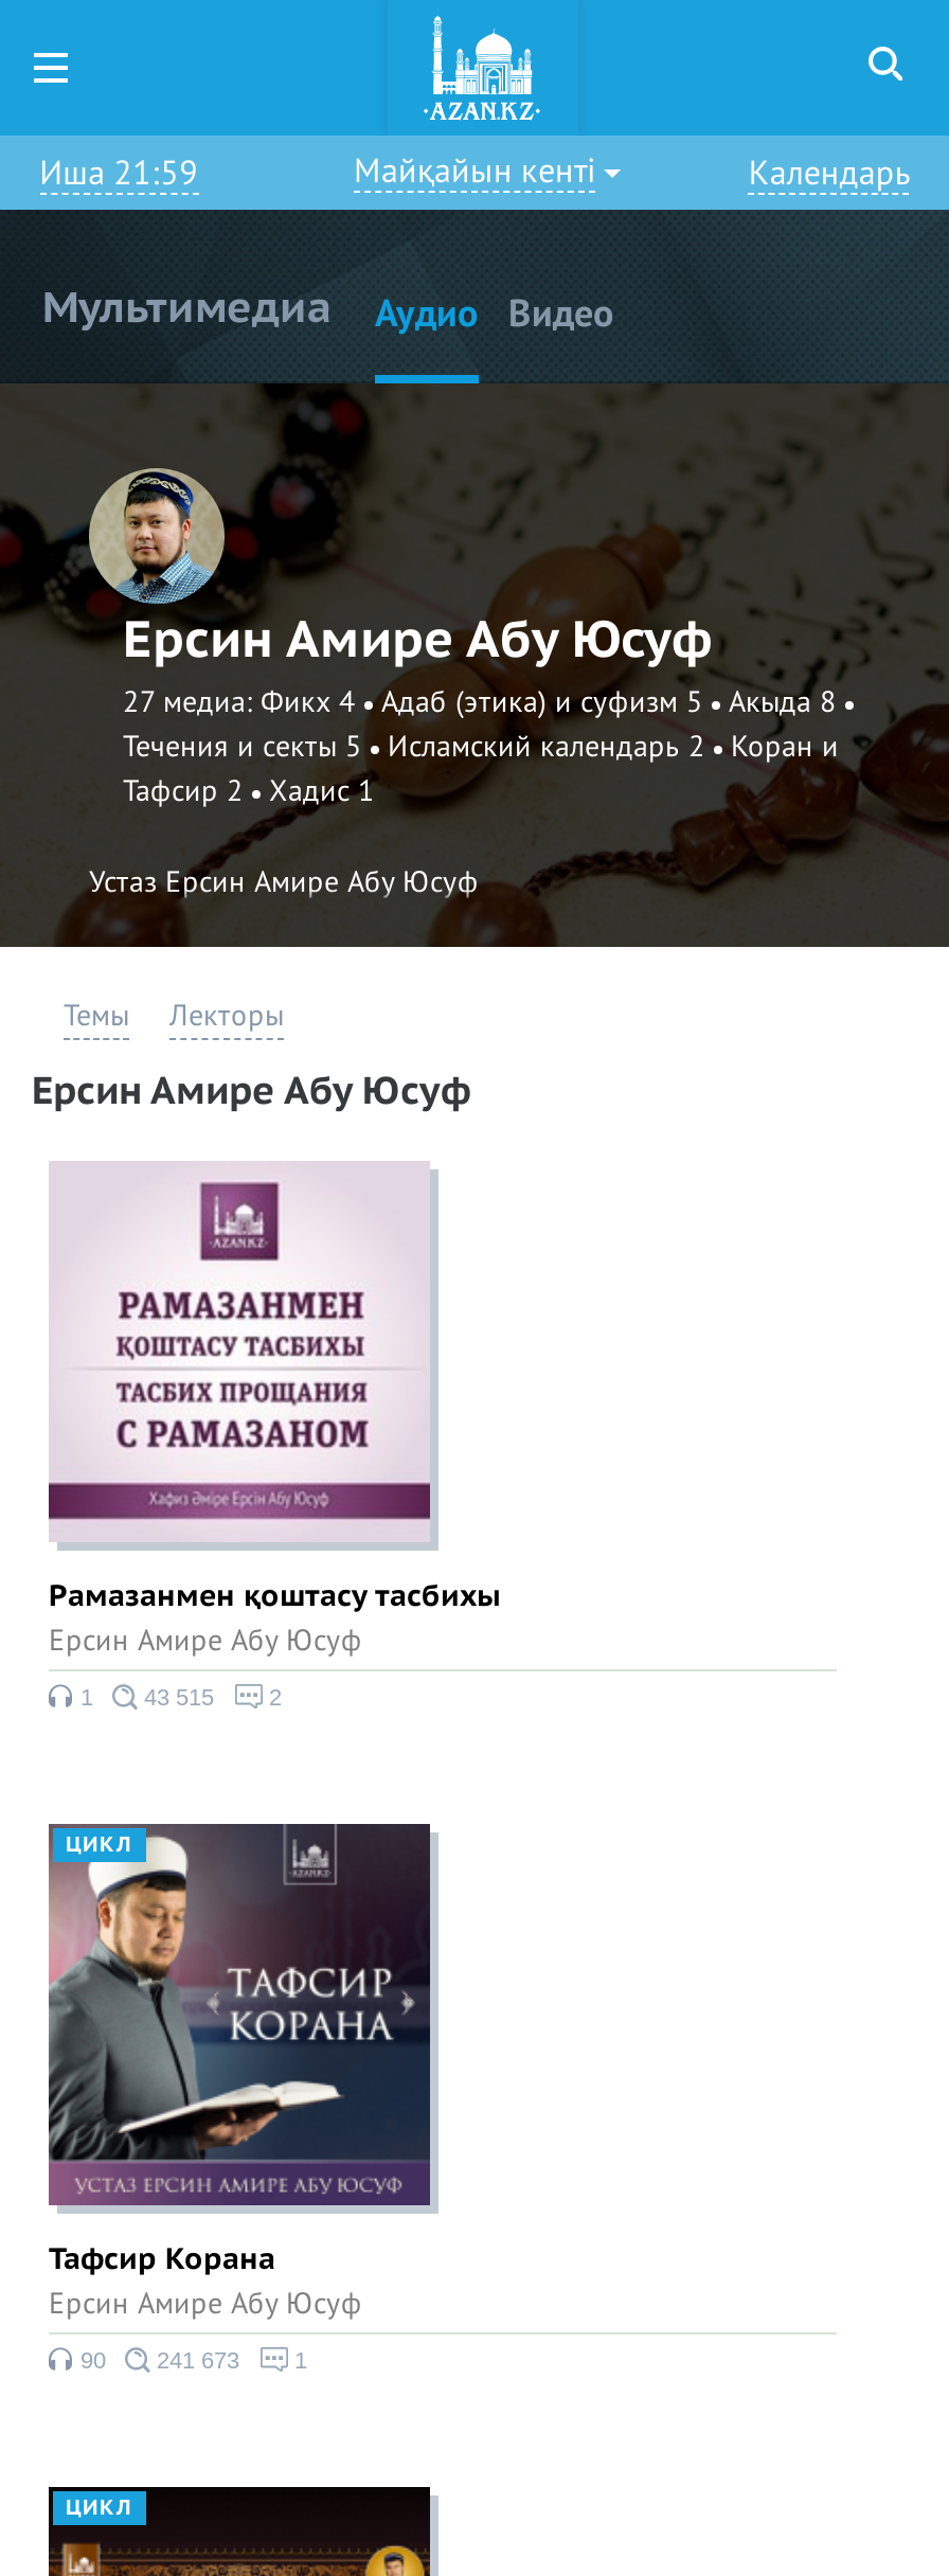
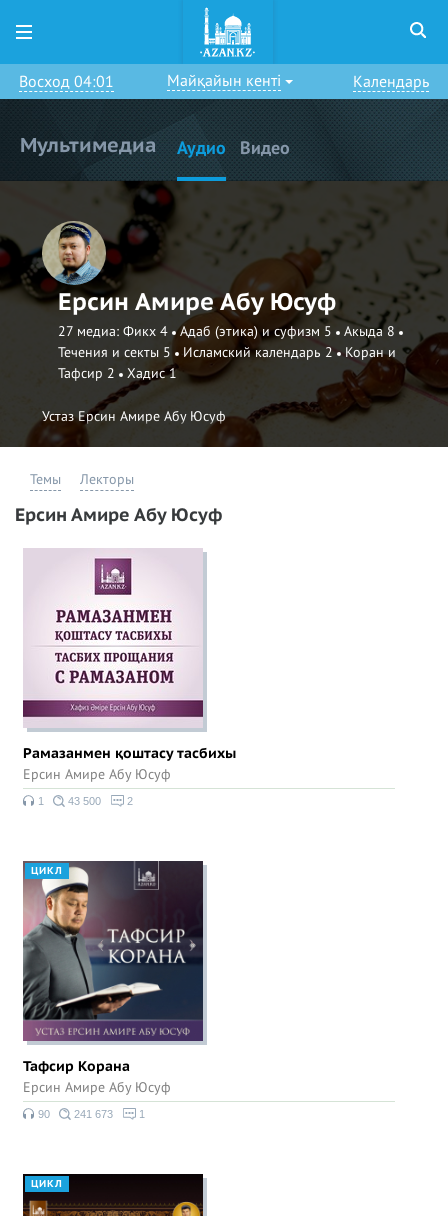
- Иша 21:59
+ Восход 04:01

- 1 43 515 2
+ 1 43 500 2
